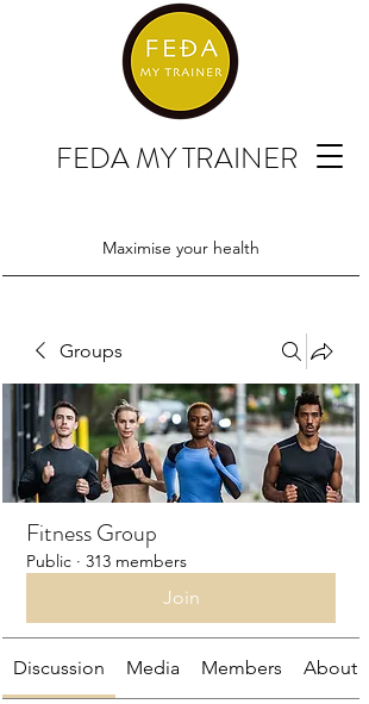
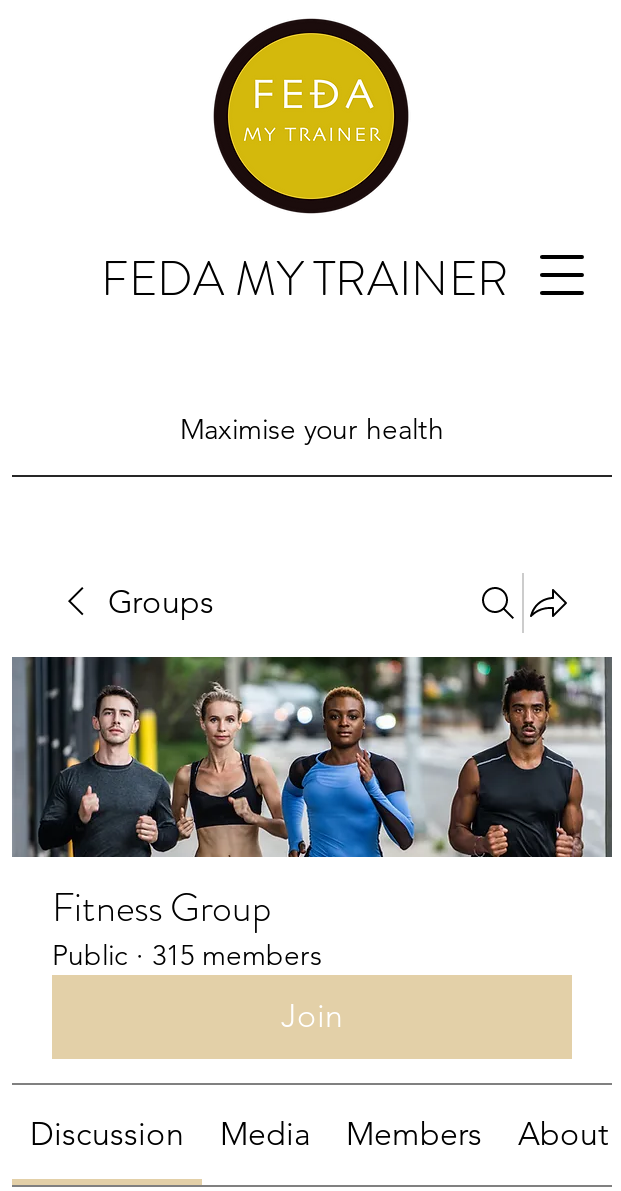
- Public · 313 members
+ Public · 315 members
